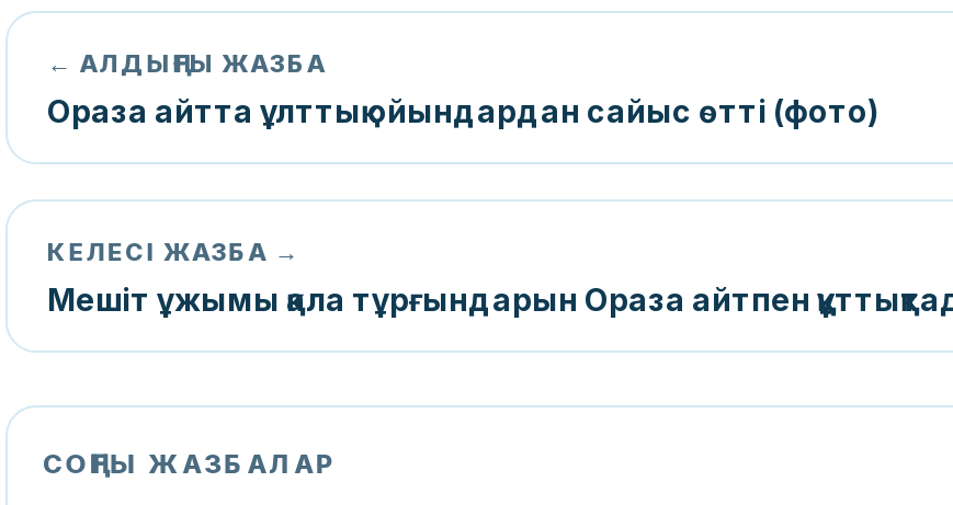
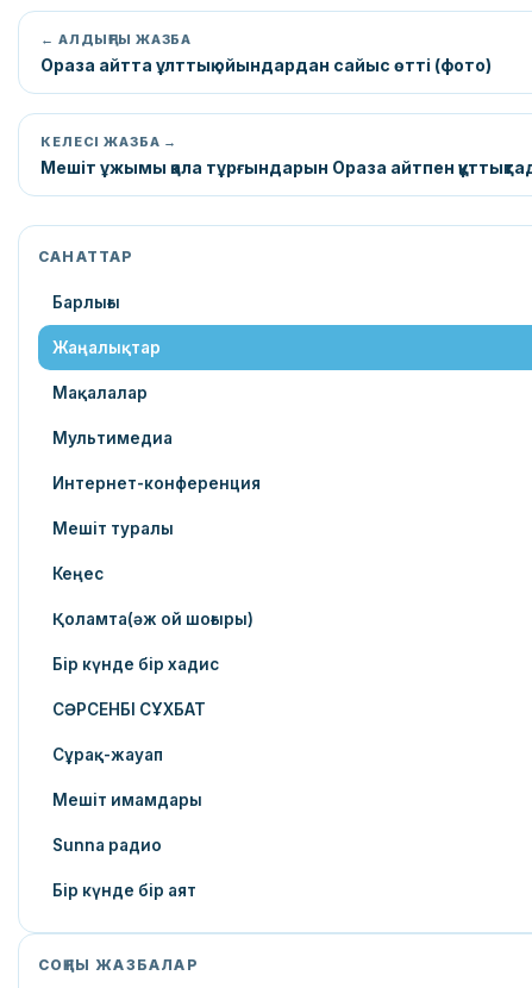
+ САНАТТАР
+ Барлығы
+ Жаңалықтар
+ Мақалалар
+ Мультимедиа
+ Интернет-конференция
+ Мешіт туралы
+ Кеңес
+ Қоламта(әж ой шоғыры)
+ Бір күнде бір хадис
+ СӘРСЕНБІ СҰХБАТ
+ Сұрақ-жауап
+ Мешіт имамдары
+ Sunna радио
+ Бір күнде бір аят
